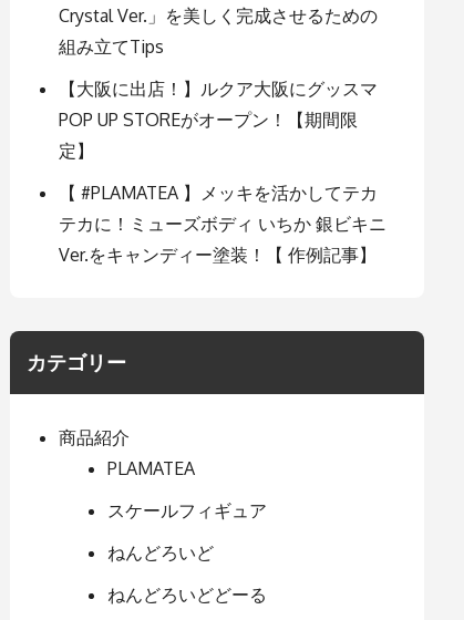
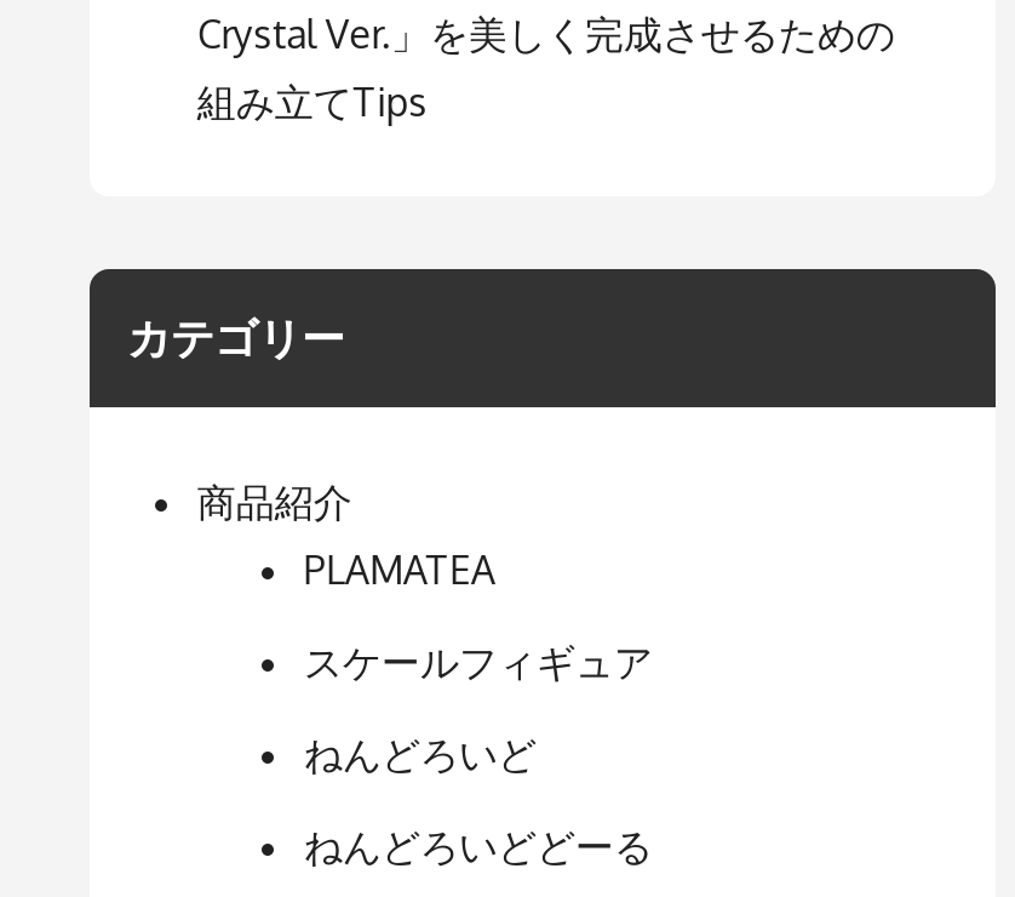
- 【大阪に出店！】ルクア大阪にグッスマ
- POP UP STOREがオープン！【期間限
- 定】
- 【 #PLAMATEA 】メッキを活かしてテカ
- テカに！ミューズボディ いちか 銀ビキニ
- Ver.をキャンディー塗装！【 作例記事】
